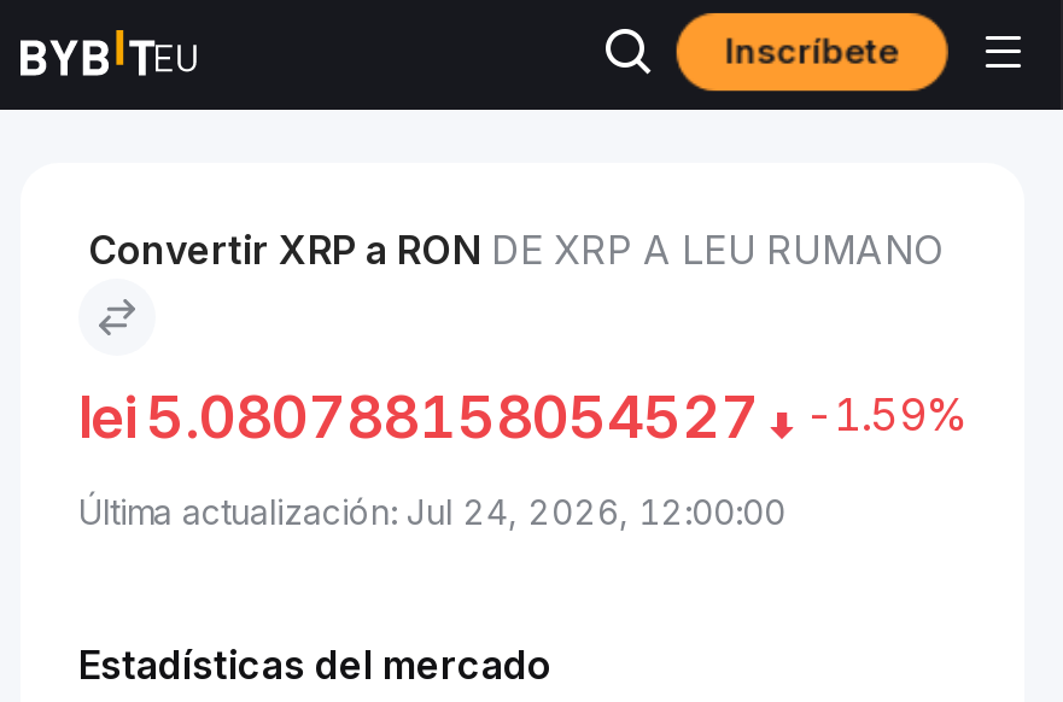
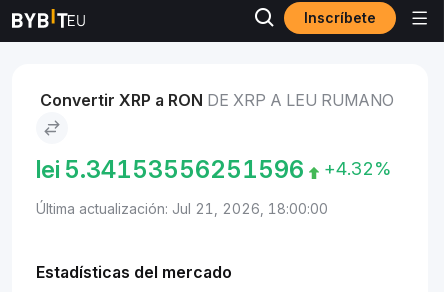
- lei 5.080788158054527
+ lei 5.34153556251596

- -1.59%
+ +4.32%

- Última actualización: Jul 24, 2026, 12:00:00
+ Última actualización: Jul 21, 2026, 18:00:00
